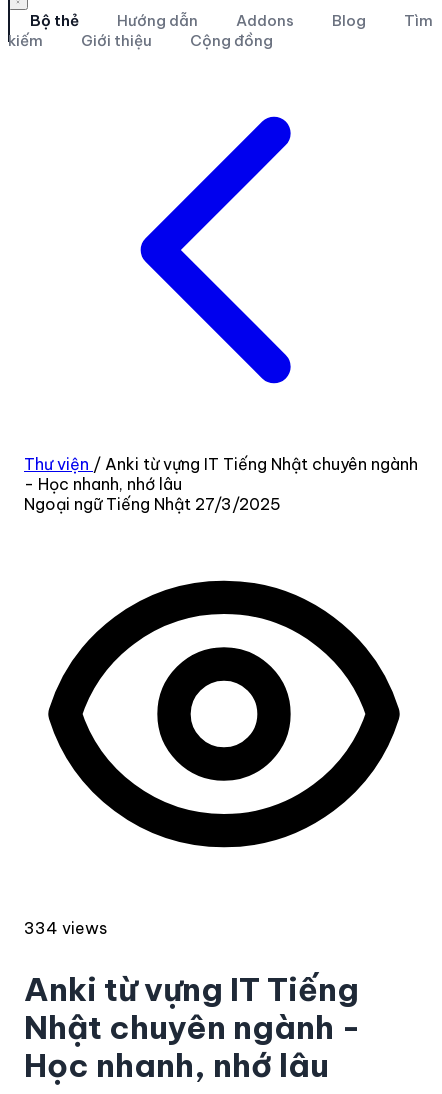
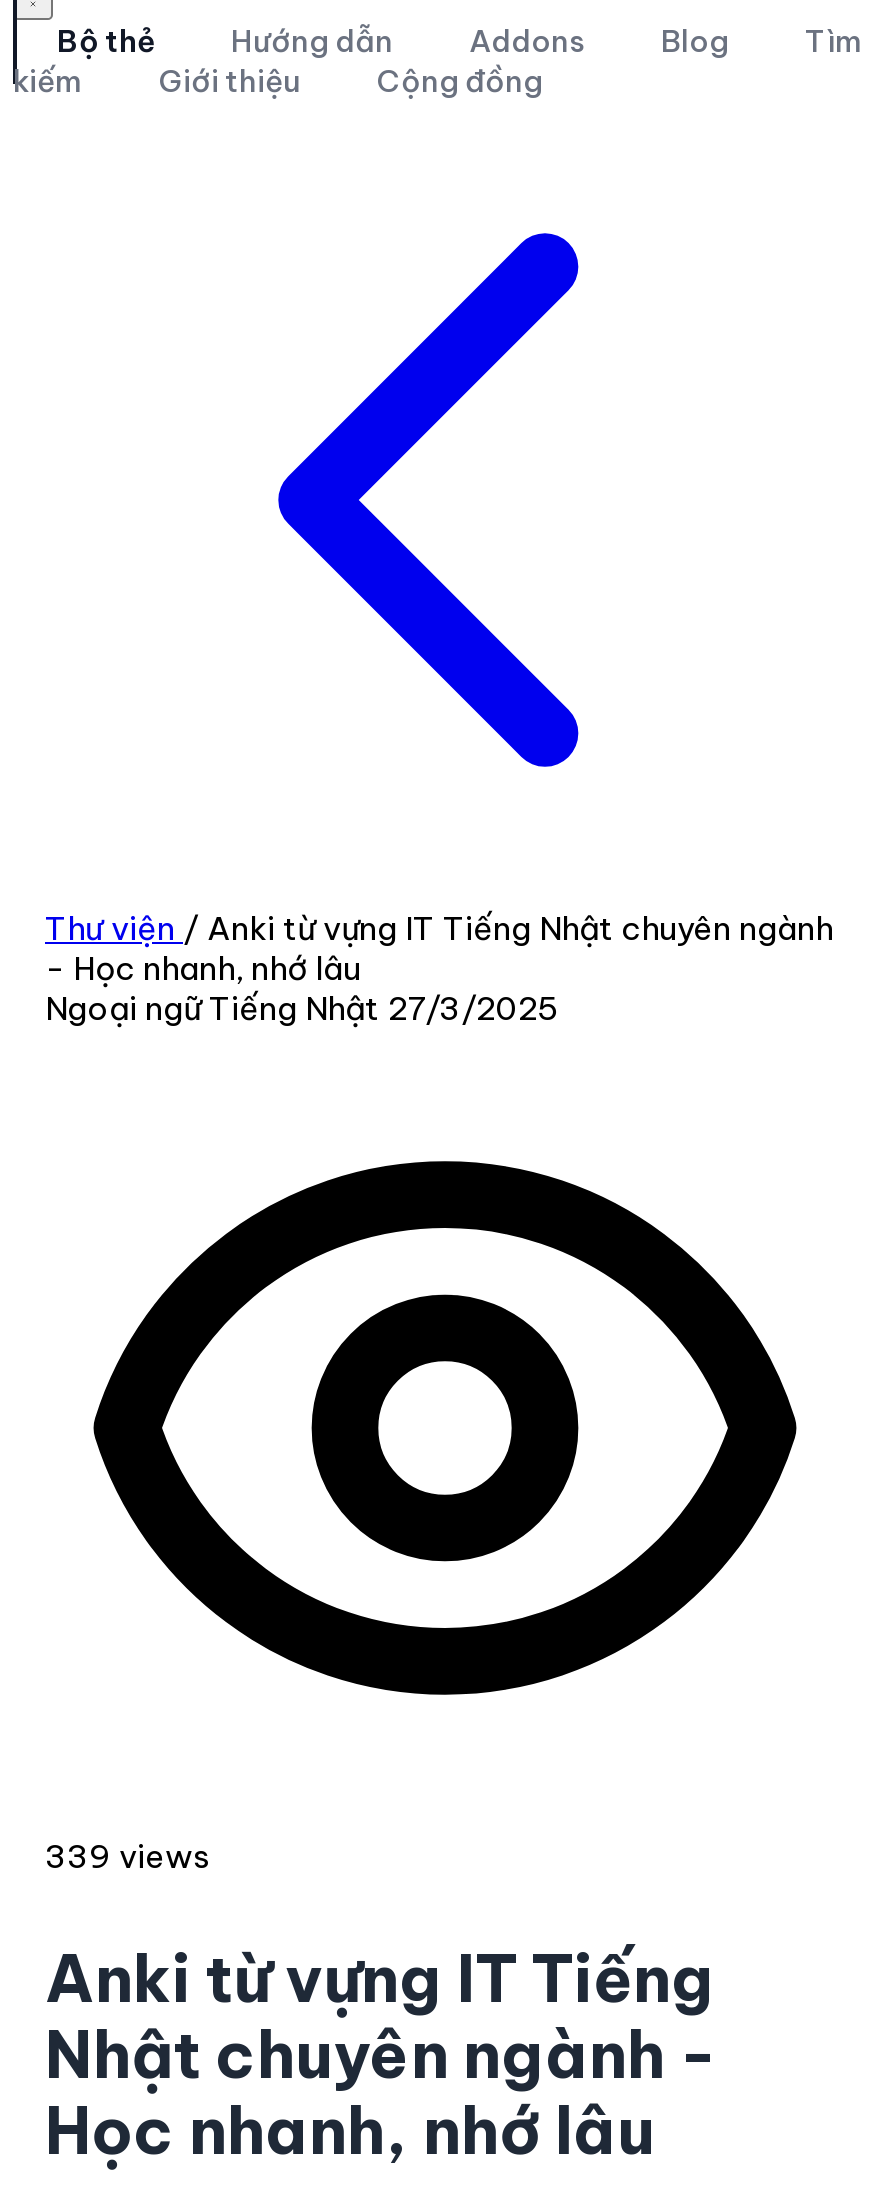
- 334 views
+ 339 views
